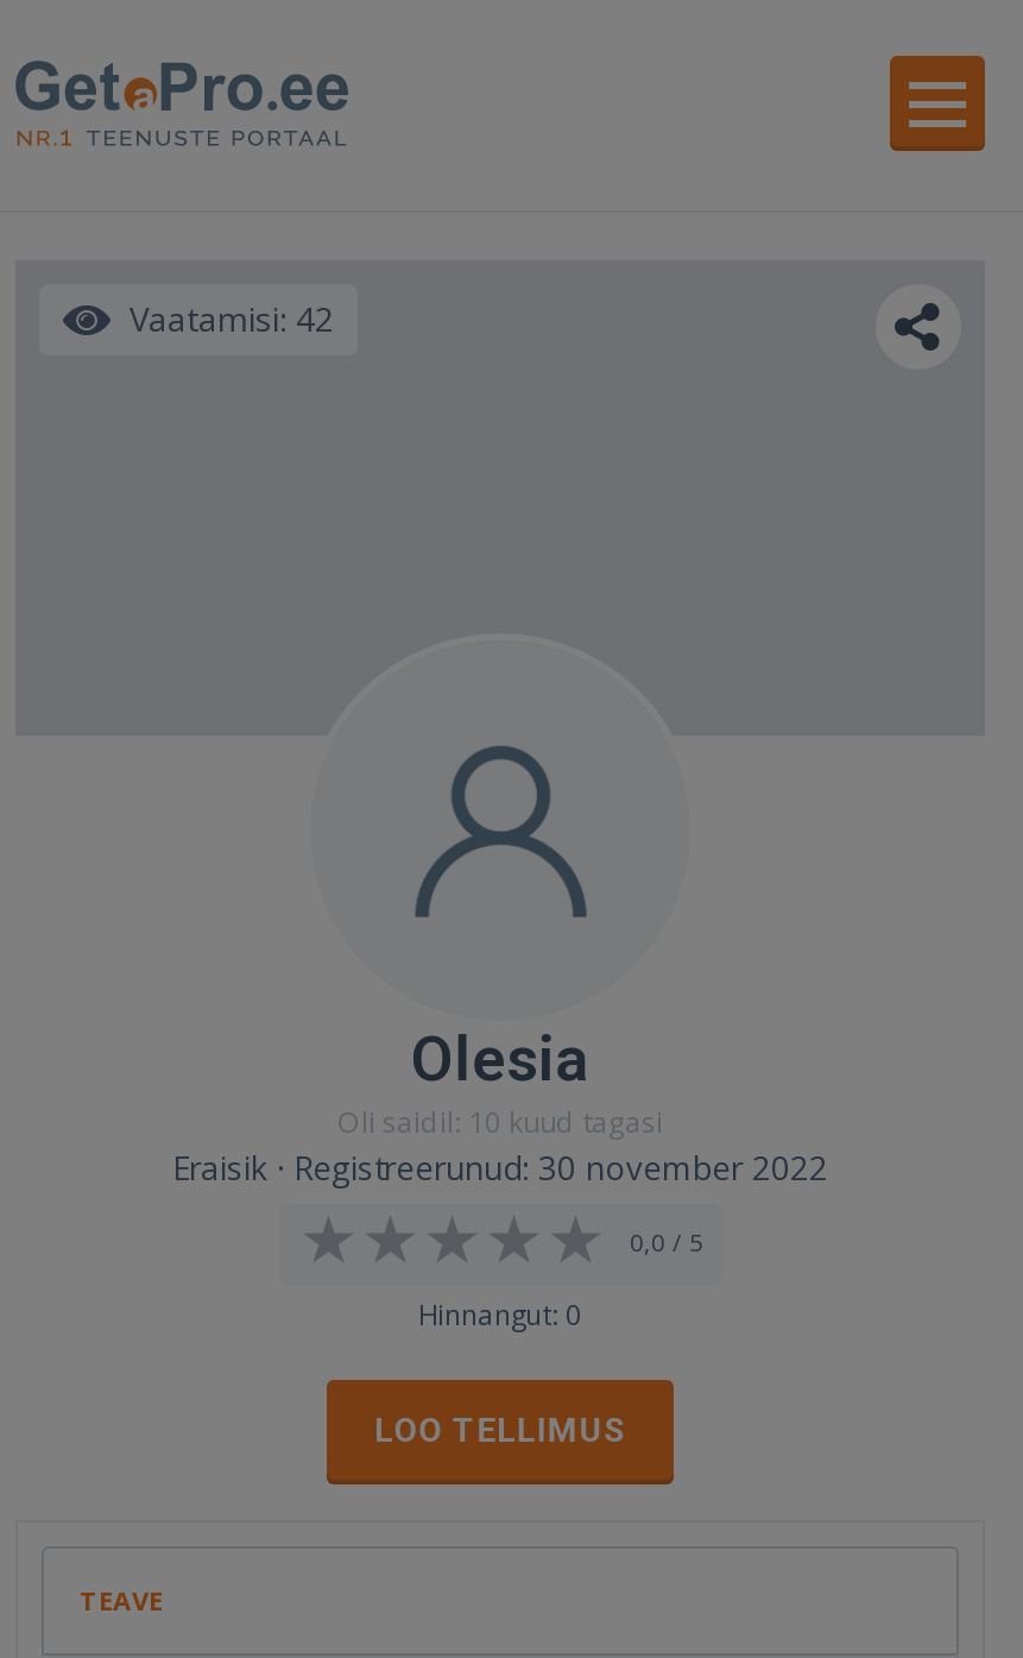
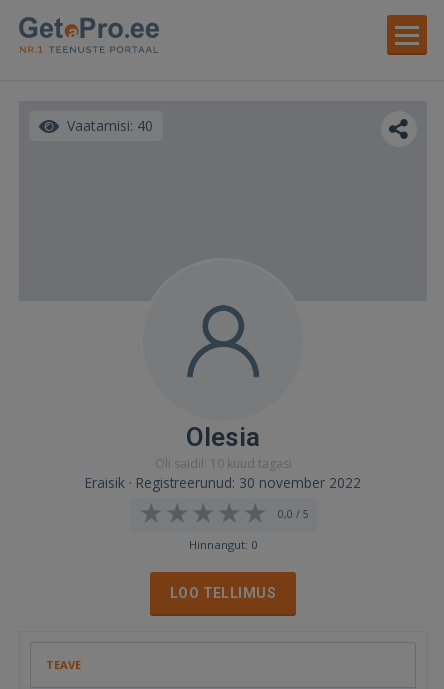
- Vaatamisi: 42
+ Vaatamisi: 40
